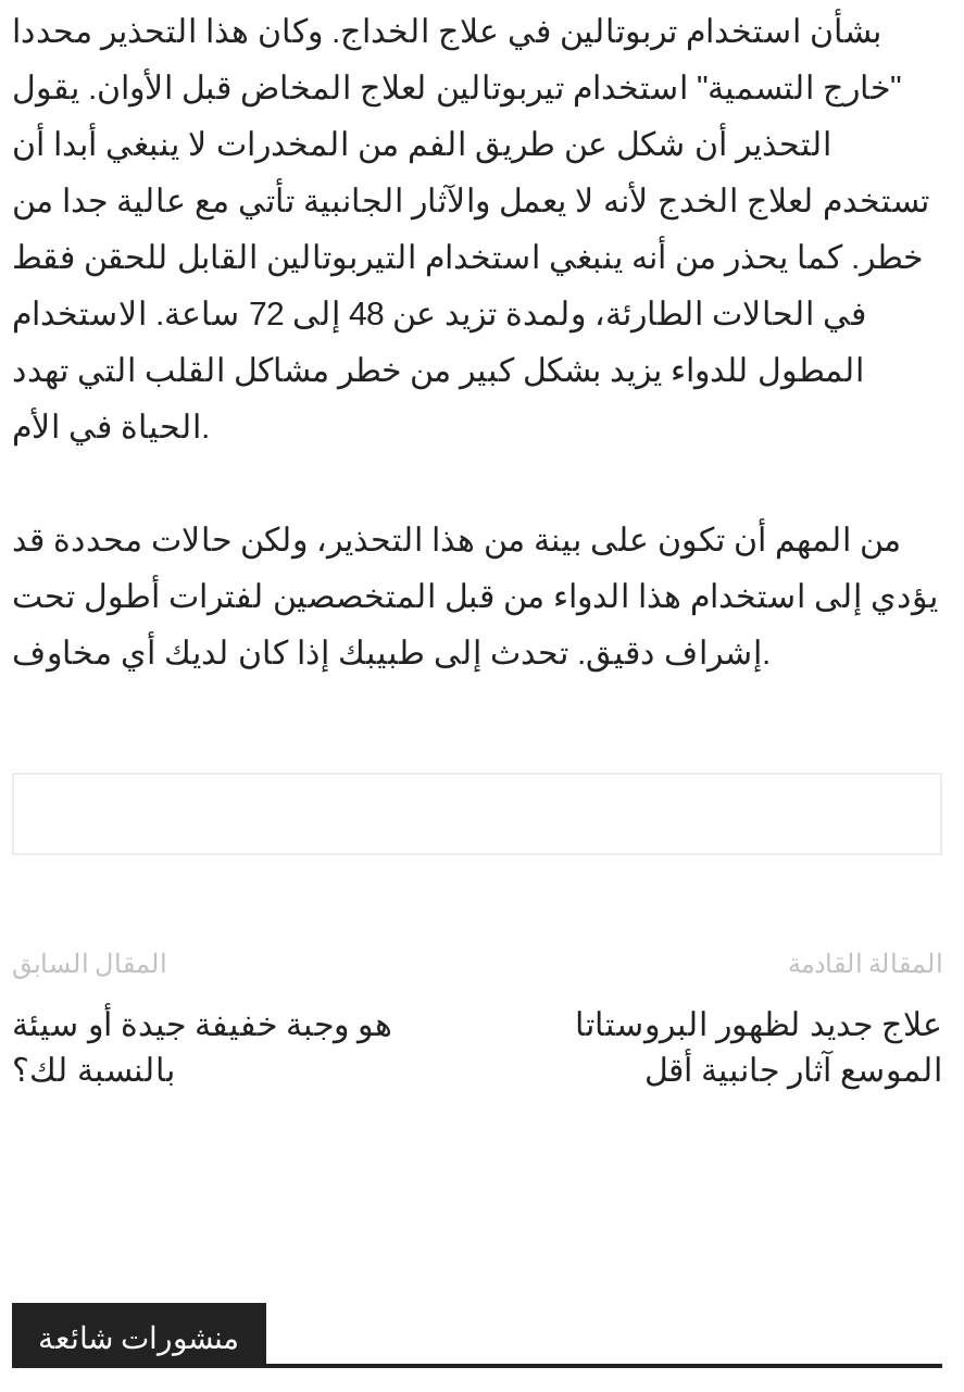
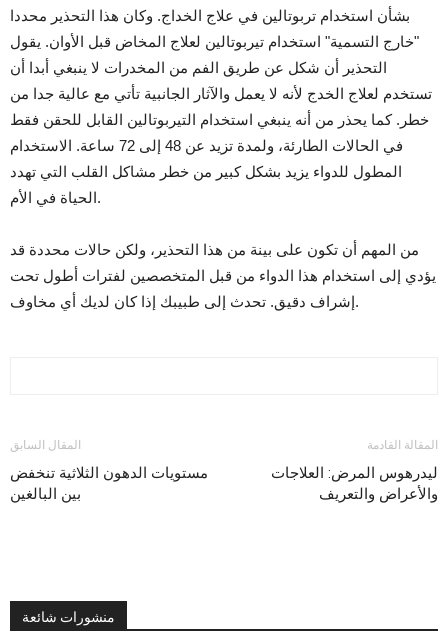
- هو وجبة خفيفة جيدة أو سيئة
- بالنسبة لك؟
+ مستويات الدهون الثلاثية تنخفض
+ بين البالغين

- علاج جديد لظهور البروستاتا
- الموسع آثار جانبية أقل
+ ليدرهوس المرض: العلاجات
+ والأعراض والتعريف
